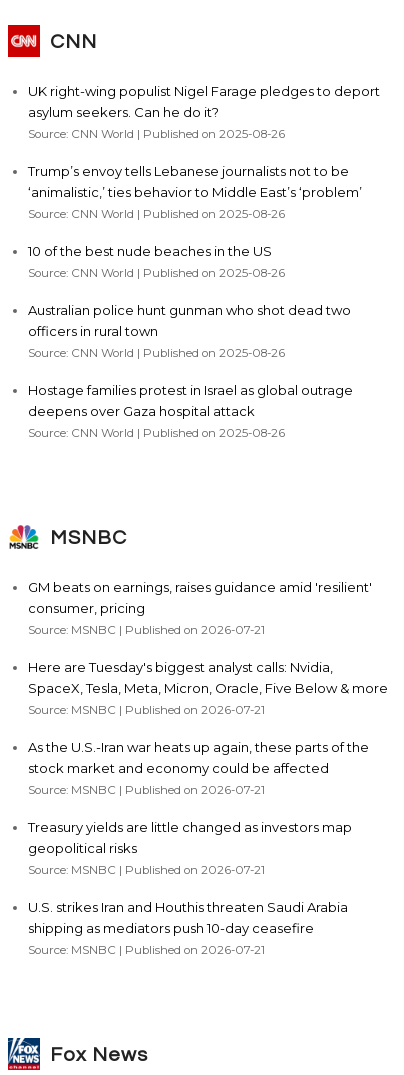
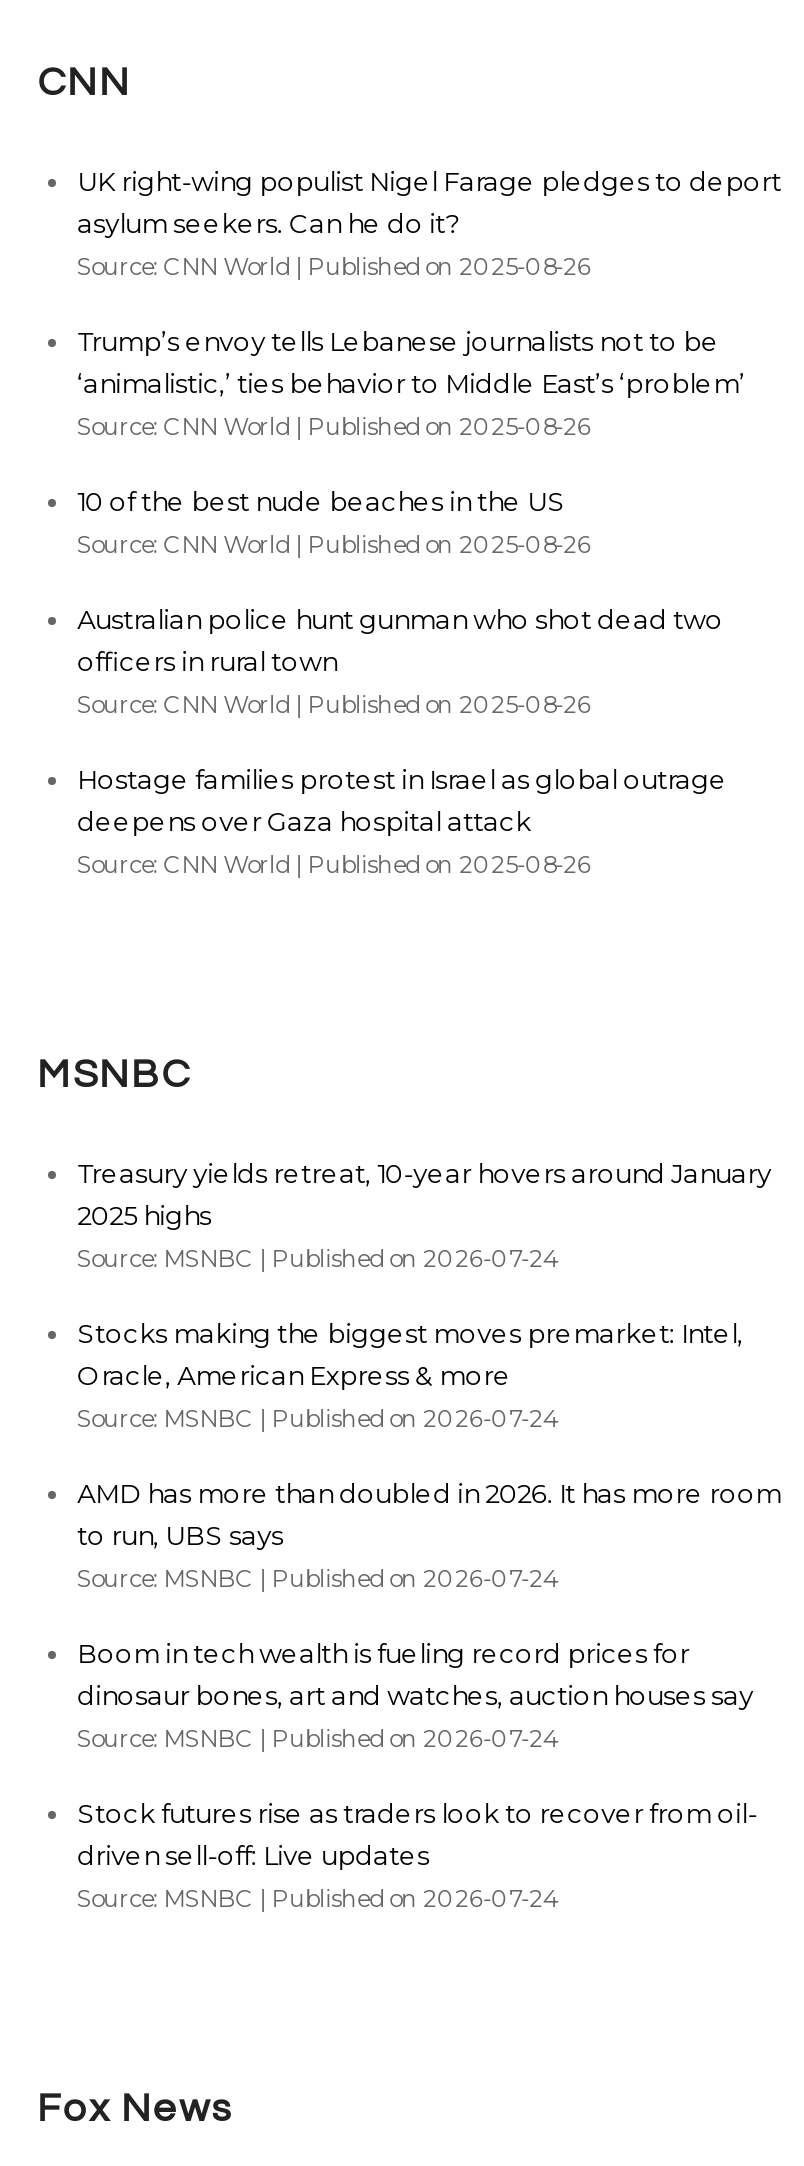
- GM beats on earnings, raises guidance amid 'resilient'
- consumer, pricing
- Source: MSNBC Published on 2026-07-21
+ Treasury yields retreat, 10-year hovers around January
+ 2025 highs
+ Source: MSNBC Published on 2026-07-24

- Here are Tuesday's biggest analyst calls: Nvidia,
- SpaceX, Tesla, Meta, Micron, Oracle, Five Below & more
- Source: MSNBC Published on 2026-07-21
+ Stocks making the biggest moves premarket: Intel,
+ Oracle, American Express & more
+ Source: MSNBC Published on 2026-07-24

- As the U.S.-Iran war heats up again, these parts of the
- stock market and economy could be affected
- Source: MSNBC Published on 2026-07-21
+ AMD has more than doubled in 2026. It has more room
+ to run, UBS says
+ Source: MSNBC Published on 2026-07-24

- Treasury yields are little changed as investors map
- geopolitical risks
- Source: MSNBC Published on 2026-07-21
+ Boom in tech wealth is fueling record prices for
+ dinosaur bones, art and watches, auction houses say
+ Source: MSNBC Published on 2026-07-24

- U.S. strikes Iran and Houthis threaten Saudi Arabia
- shipping as mediators push 10-day ceasefire
- Source: MSNBC Published on 2026-07-21
+ Stock futures rise as traders look to recover from oil-
+ driven sell-off: Live updates
+ Source: MSNBC Published on 2026-07-24
